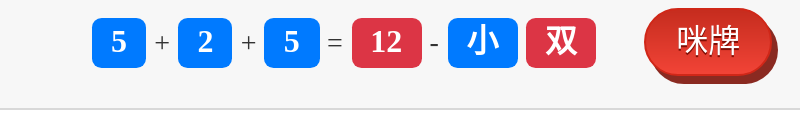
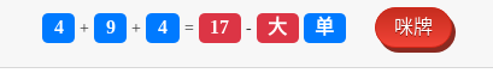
- 5
+ 4

- 2
+ 9

- 5
+ 4

- 12
+ 17

- 小
- 双
+ 大
+ 单
